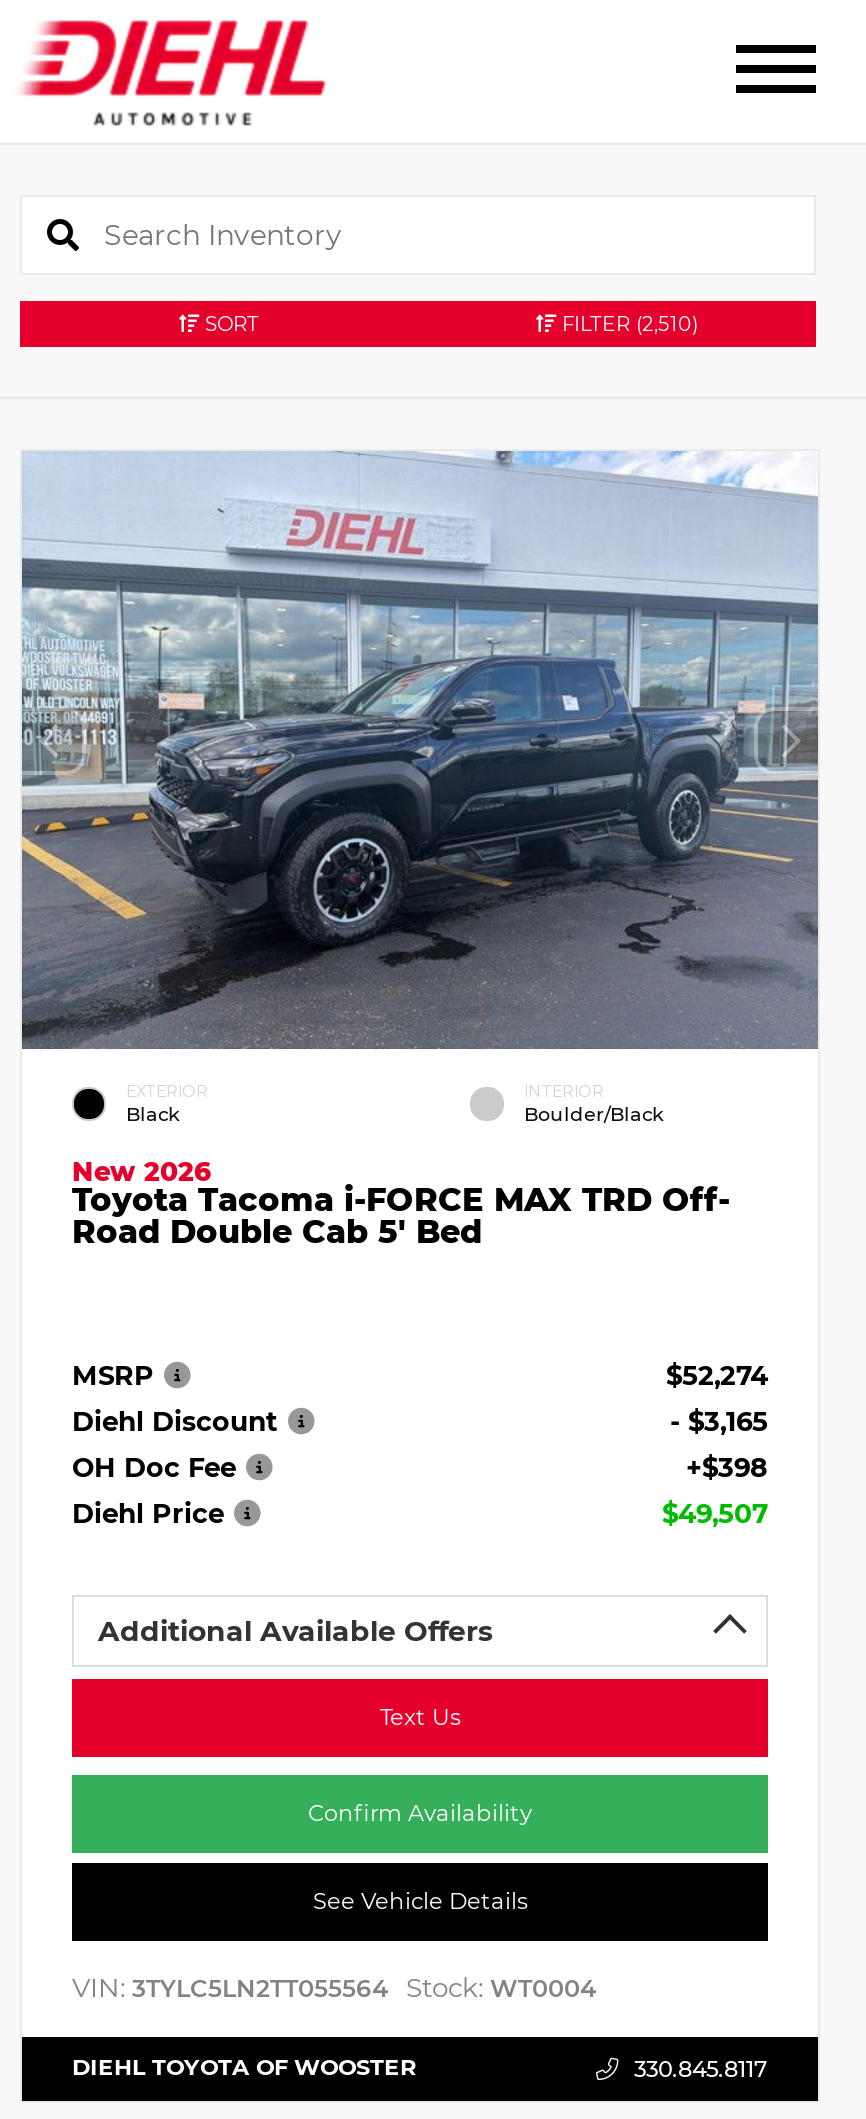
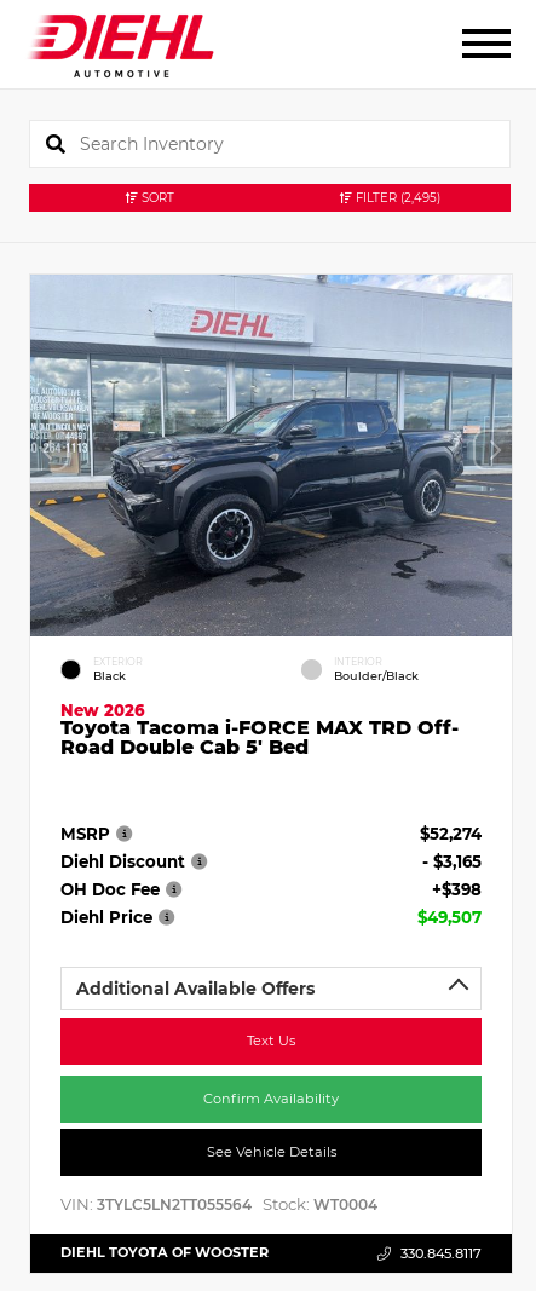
- FILTER (2,510)
+ FILTER (2,495)
